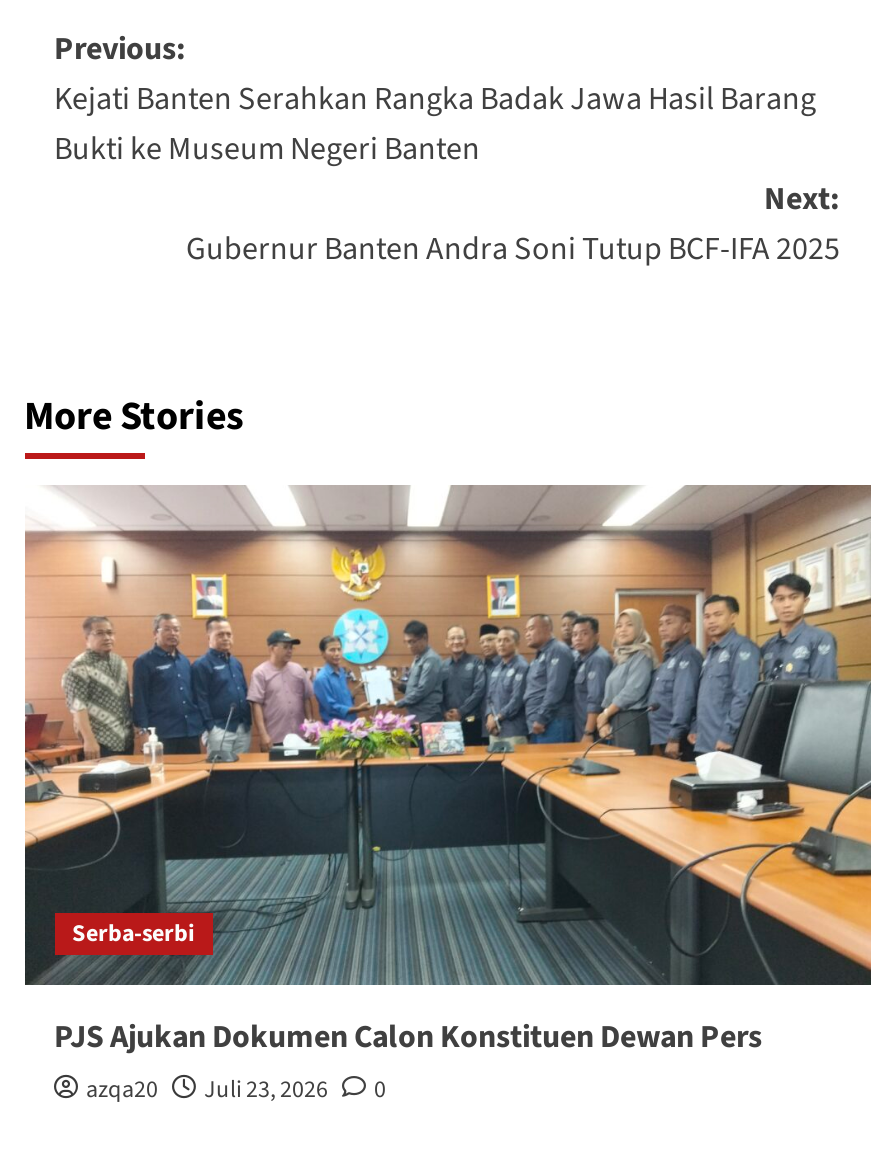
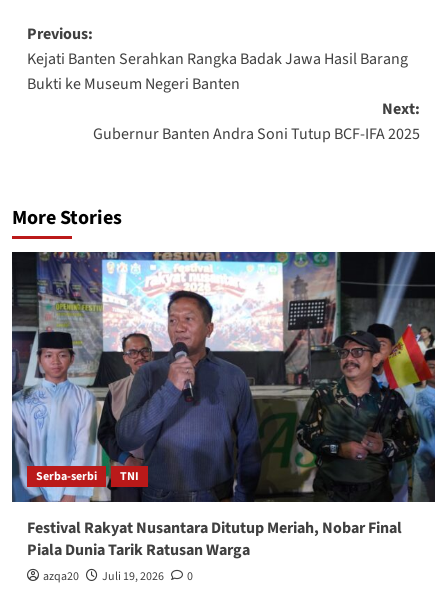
- [image]
- PJS Ajukan Dokumen Calon Konstituen Dewan Pers
+ [image]
+ TNI
+ Festival Rakyat Nusantara Ditutup Meriah, Nobar Final
+ Piala Dunia Tarik Ratusan Warga

- azqa20 Juli 23, 2026 0
+ azqa20 Juli 19, 2026 0
